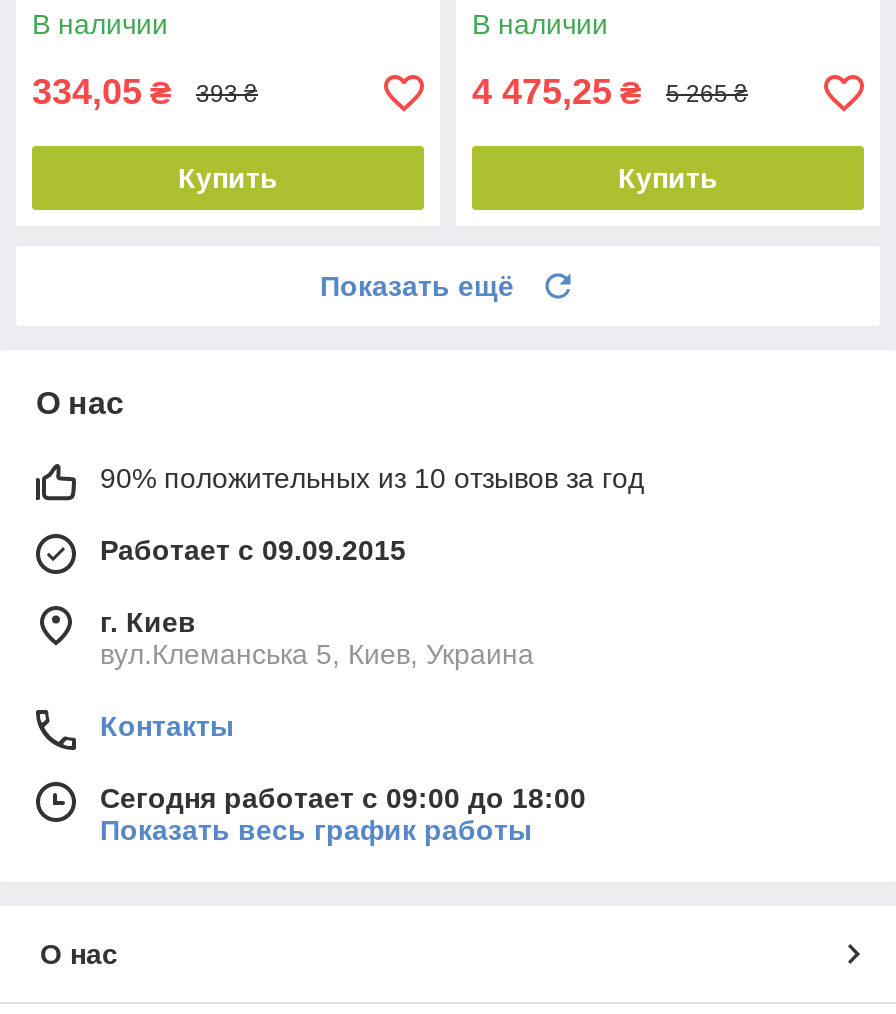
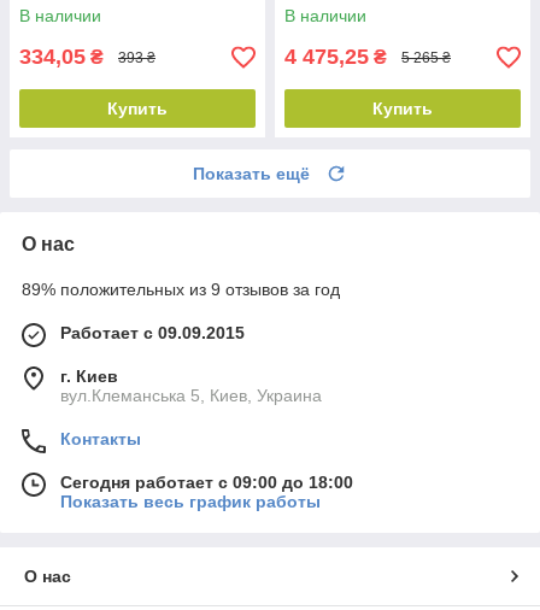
- 90% положительных из 10 отзывов за год
+ 89% положительных из 9 отзывов за год
